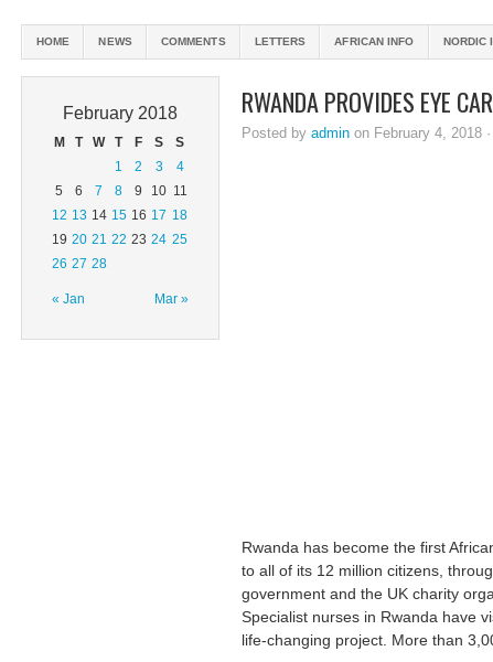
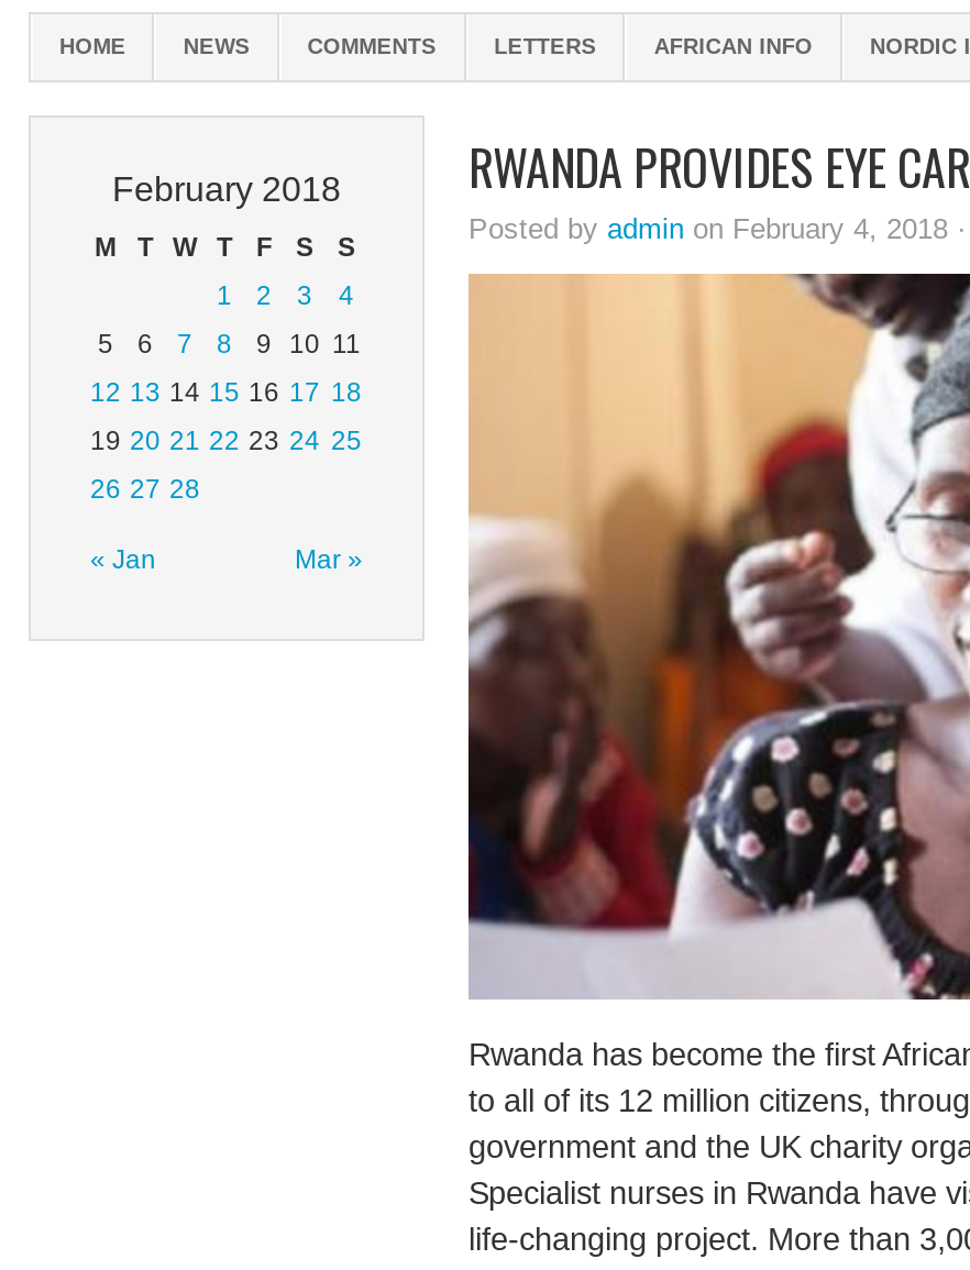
+ [image]
